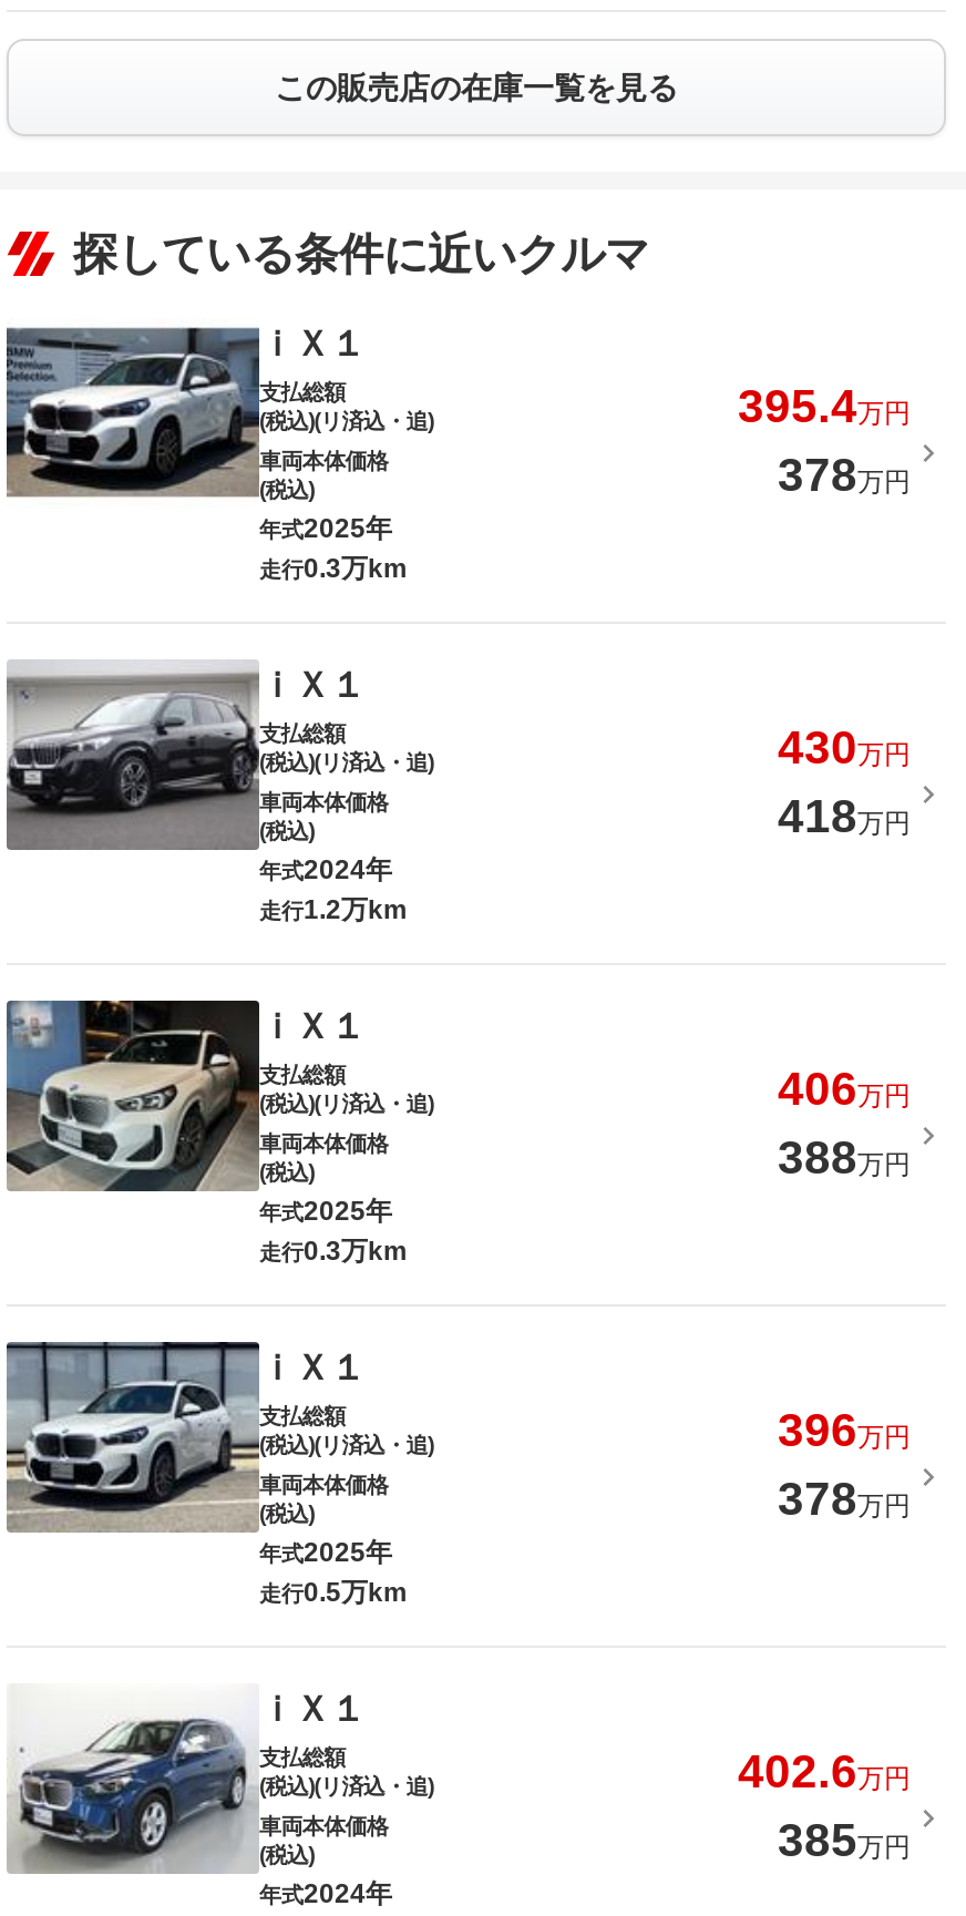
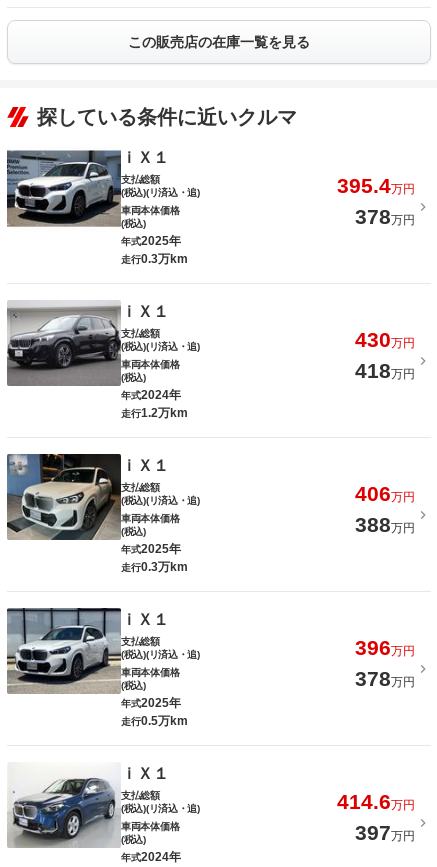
- 402.6万円
+ 414.6万円

- 385万円
+ 397万円
